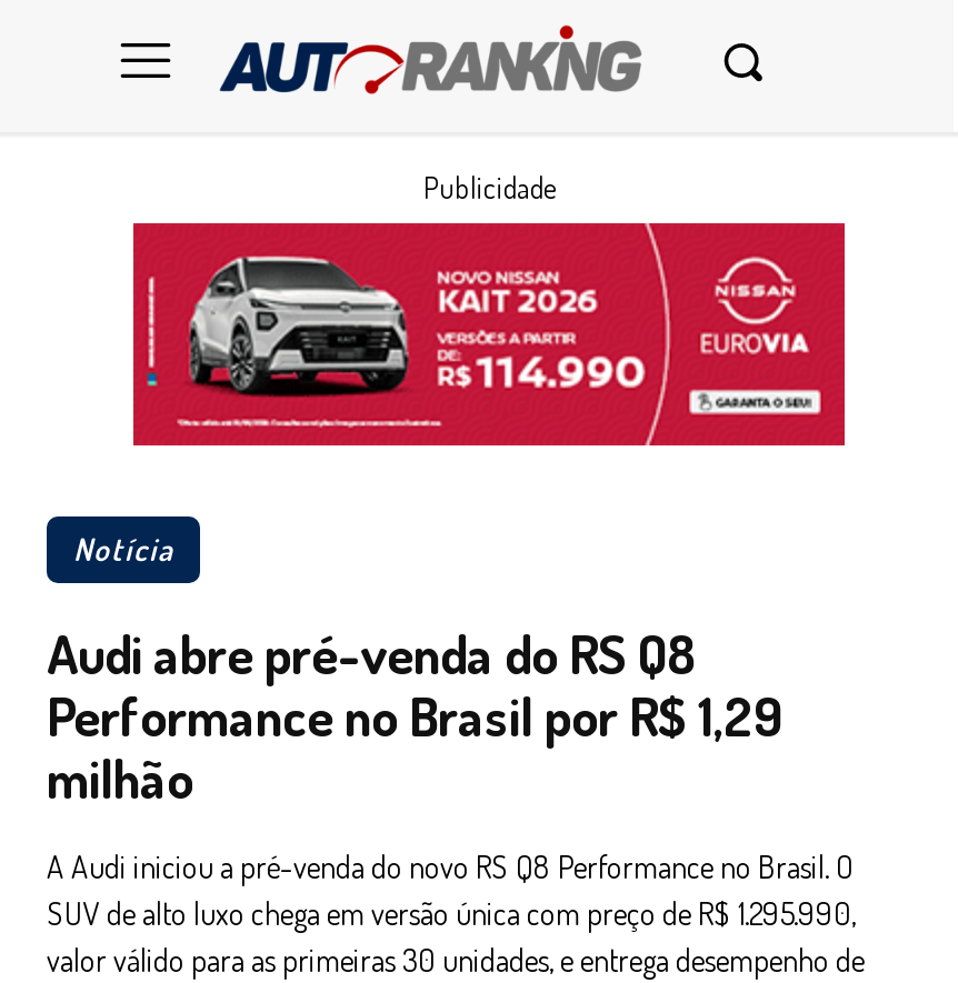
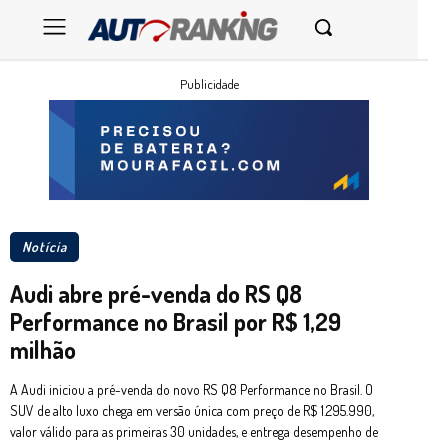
- [image]
+ [image]
